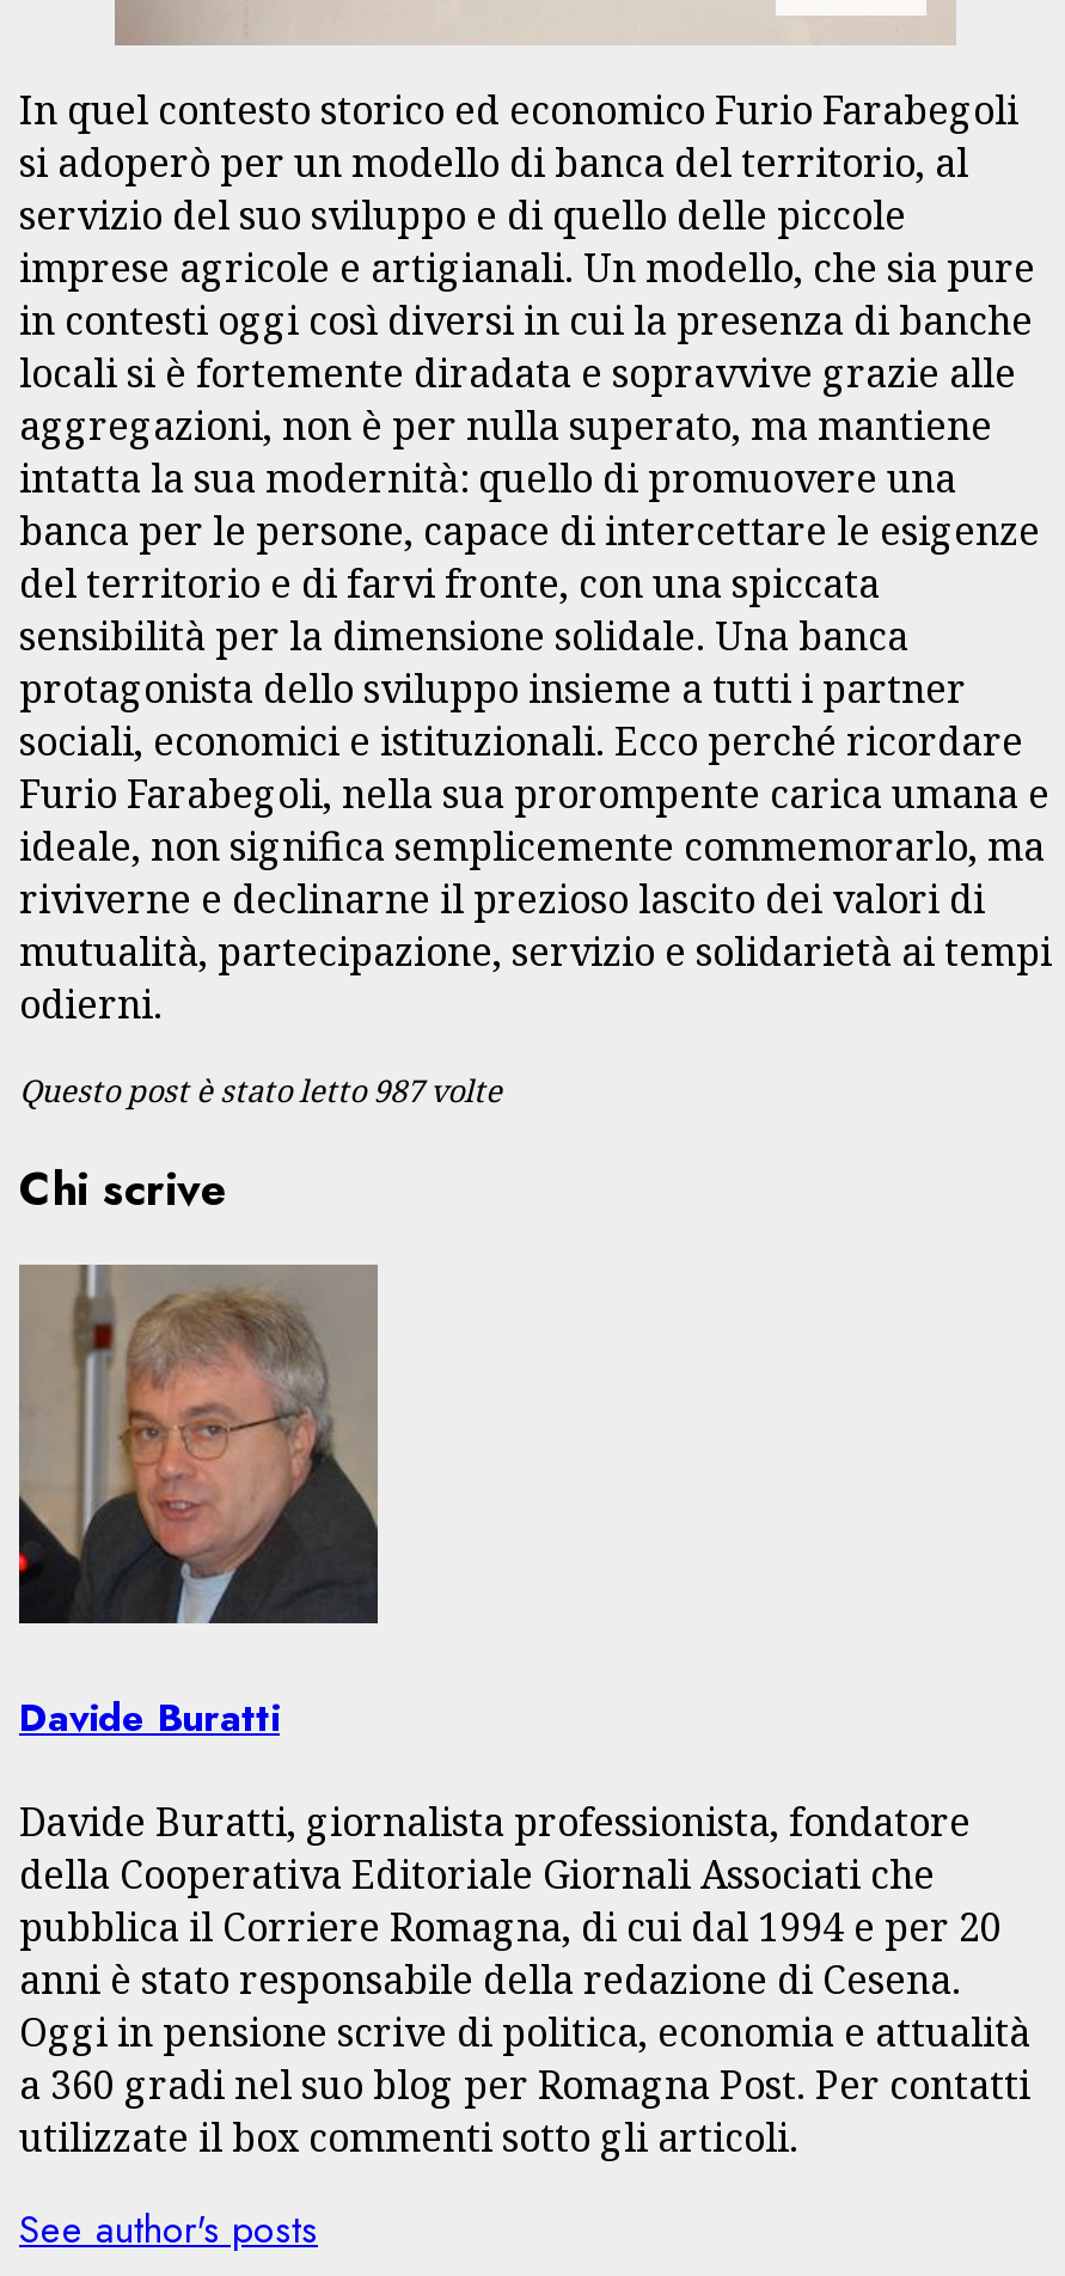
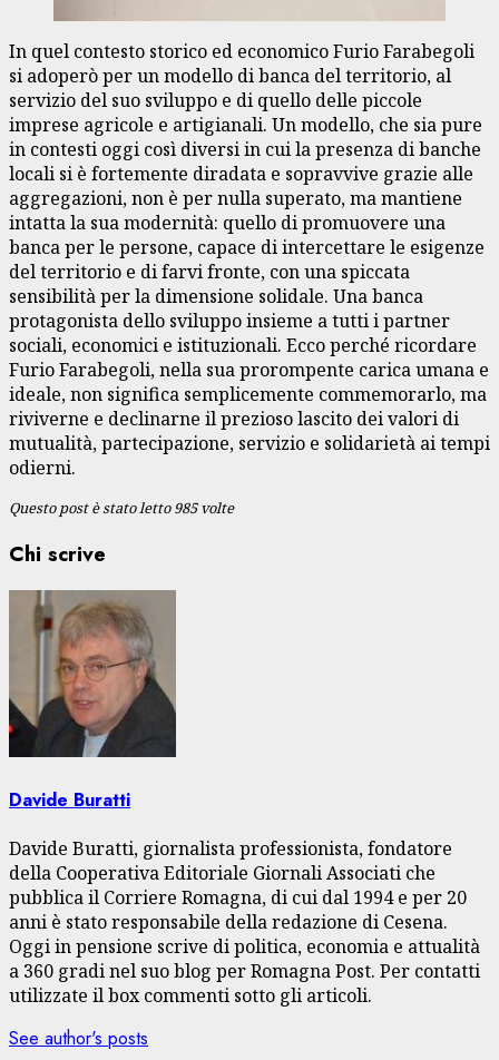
- Questo post è stato letto 987 volte
+ Questo post è stato letto 985 volte
